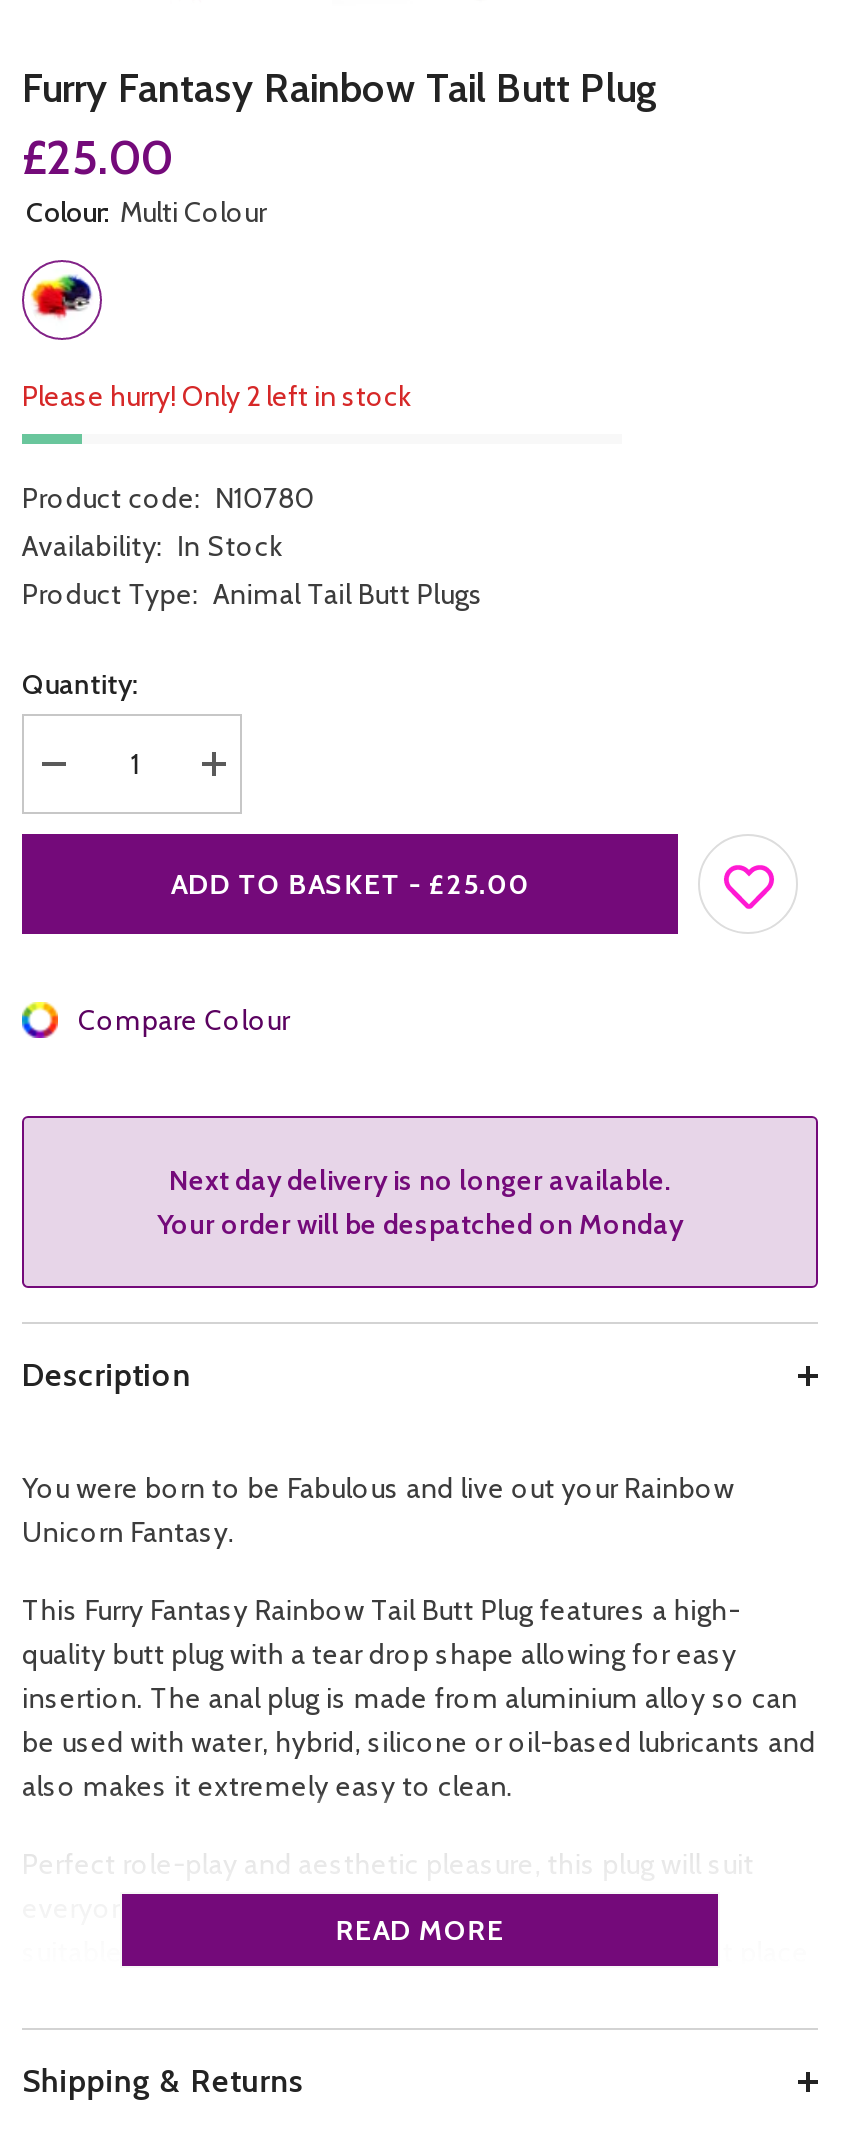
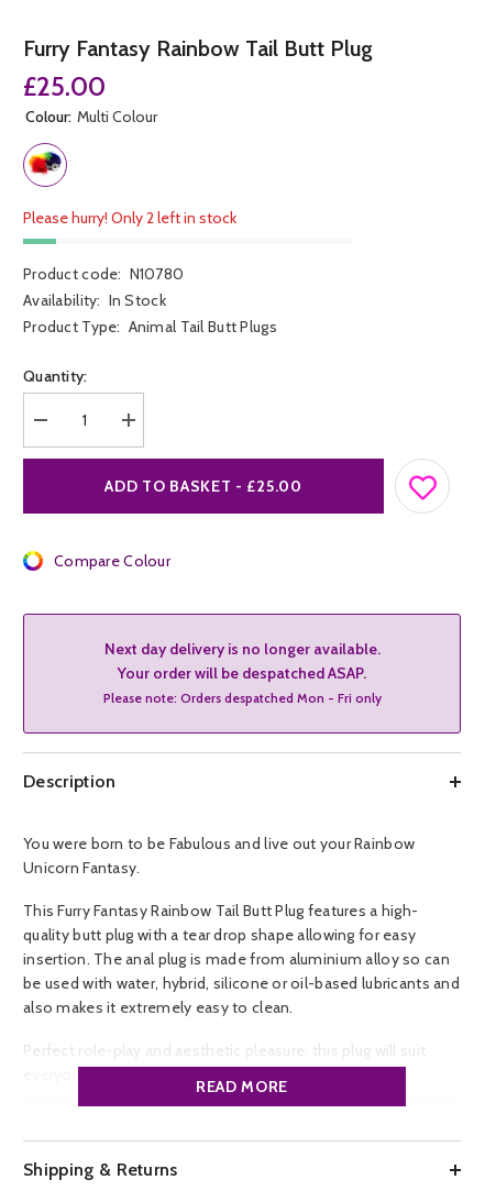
- Your order will be despatched on Monday
+ Your order will be despatched ASAP.
+ Please note: Orders despatched Mon - Fri only
